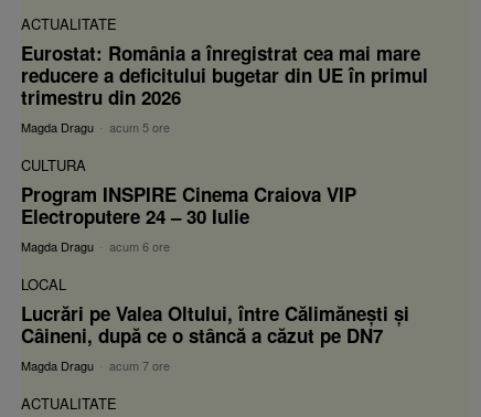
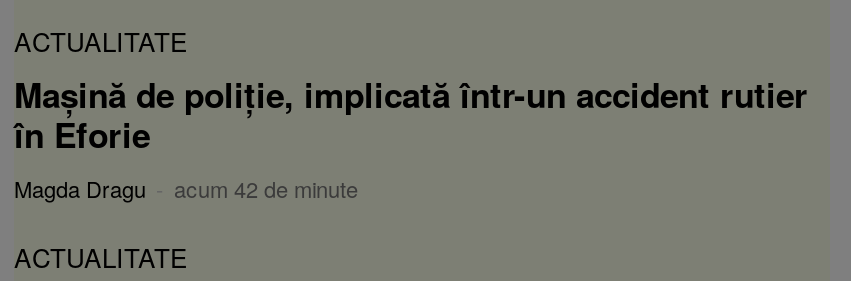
- Eurostat: România a înregistrat cea mai mare
- reducere a deficitului bugetar din UE în primul
- trimestru din 2026
- Magda Dragu - acum 5 ore
- CULTURA
- Program INSPIRE Cinema Craiova VIP
- Electroputere 24 – 30 Iulie
- Magda Dragu - acum 6 ore
- LOCAL
- Lucrări pe Valea Oltului, între Călimănești și
- Câineni, după ce o stâncă a căzut pe DN7
- Magda Dragu - acum 7 ore
+ Maşină de poliţie, implicată într-un accident rutier
+ în Eforie
+ Magda Dragu - acum 42 de minute
